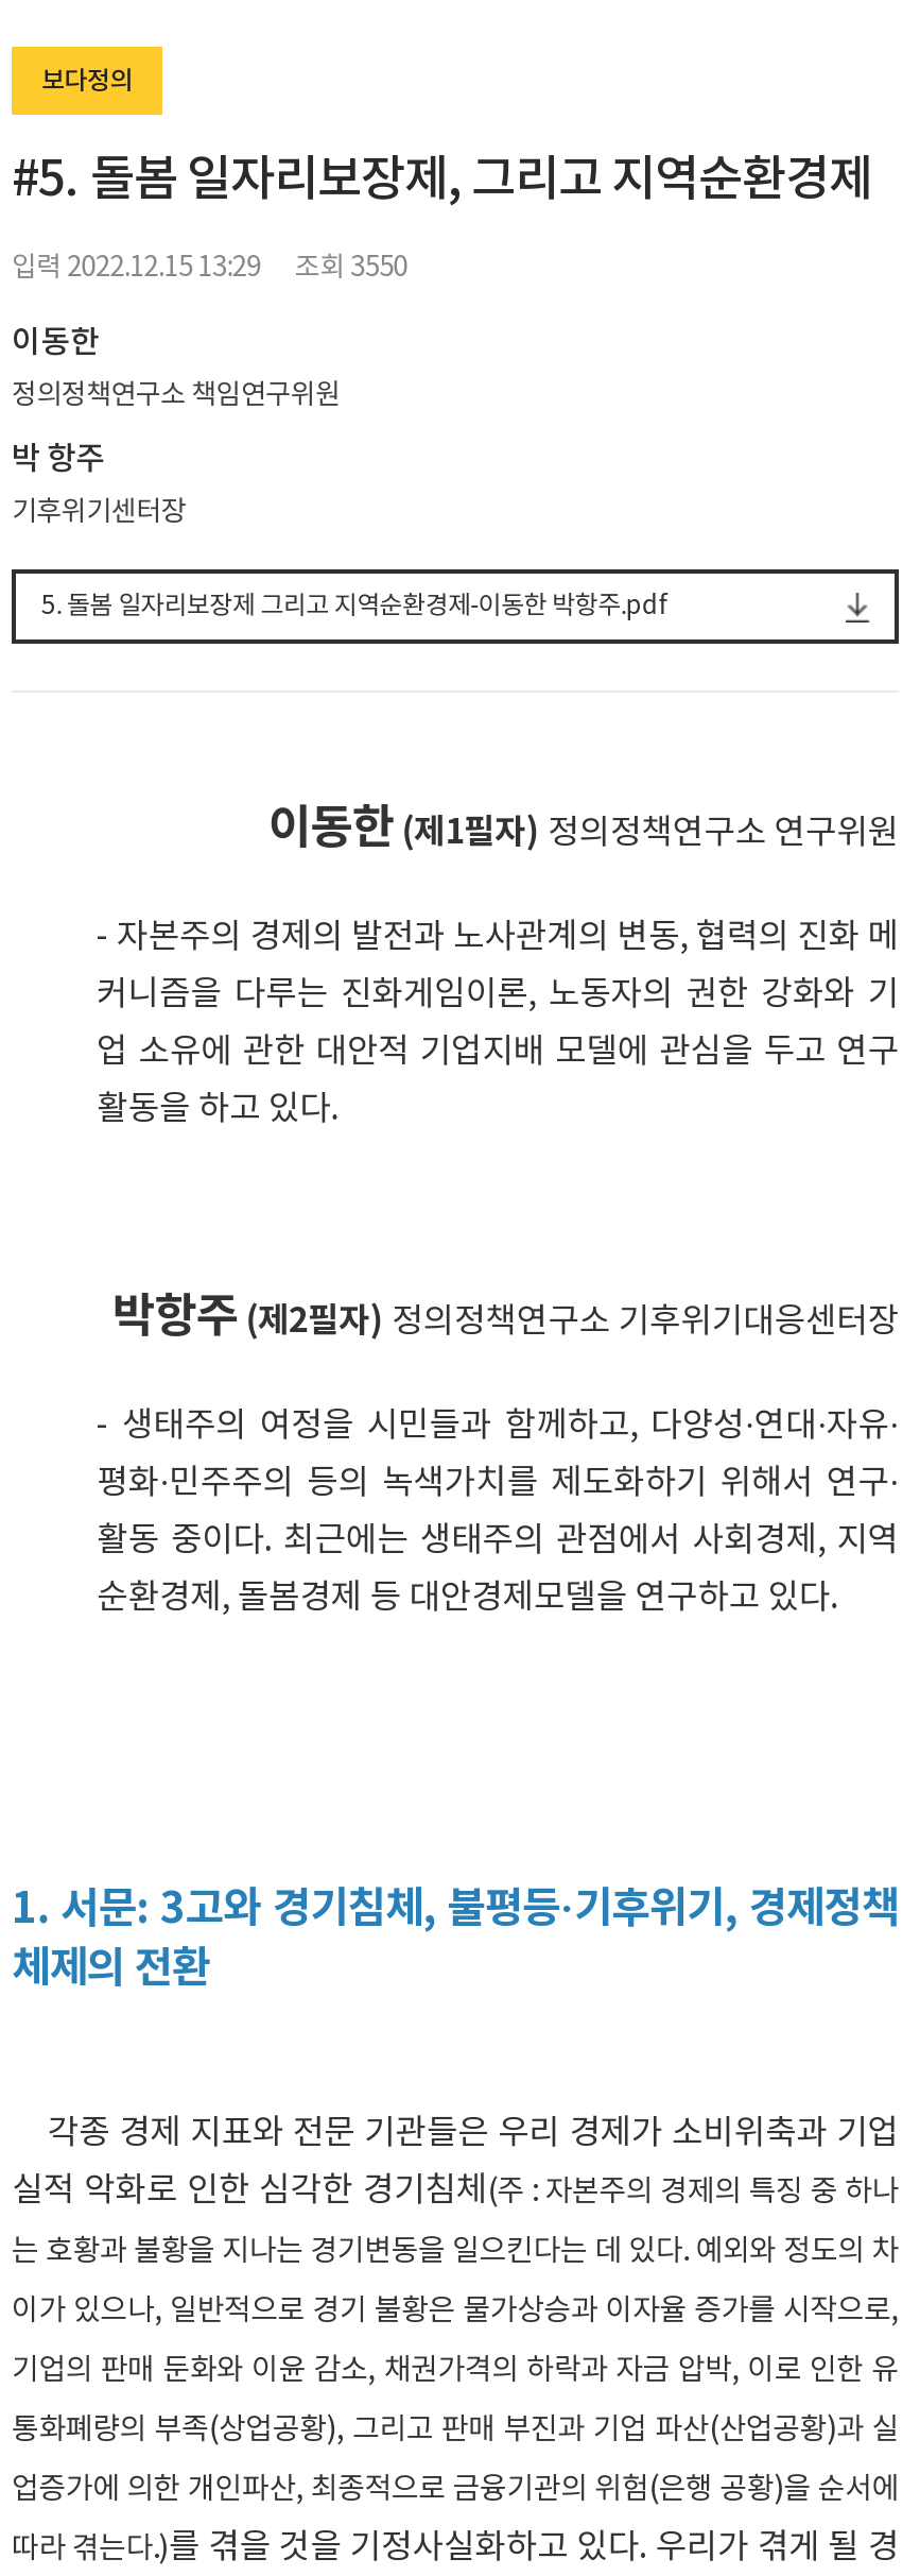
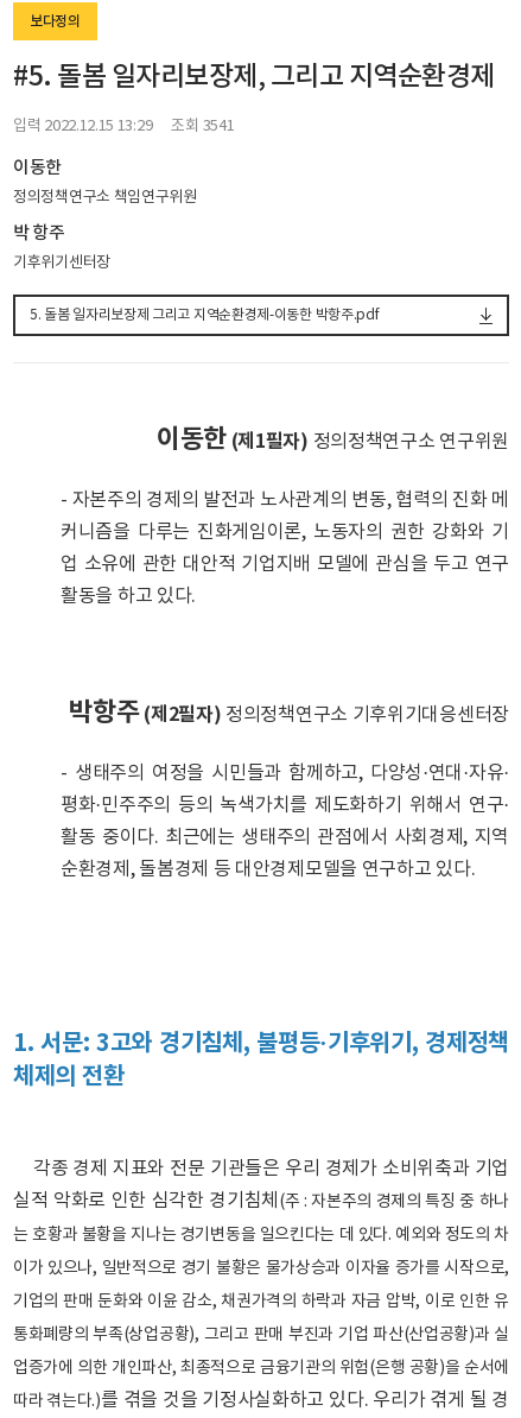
- 입력 2022.12.15 13:29 조회 3550
+ 입력 2022.12.15 13:29 조회 3541
